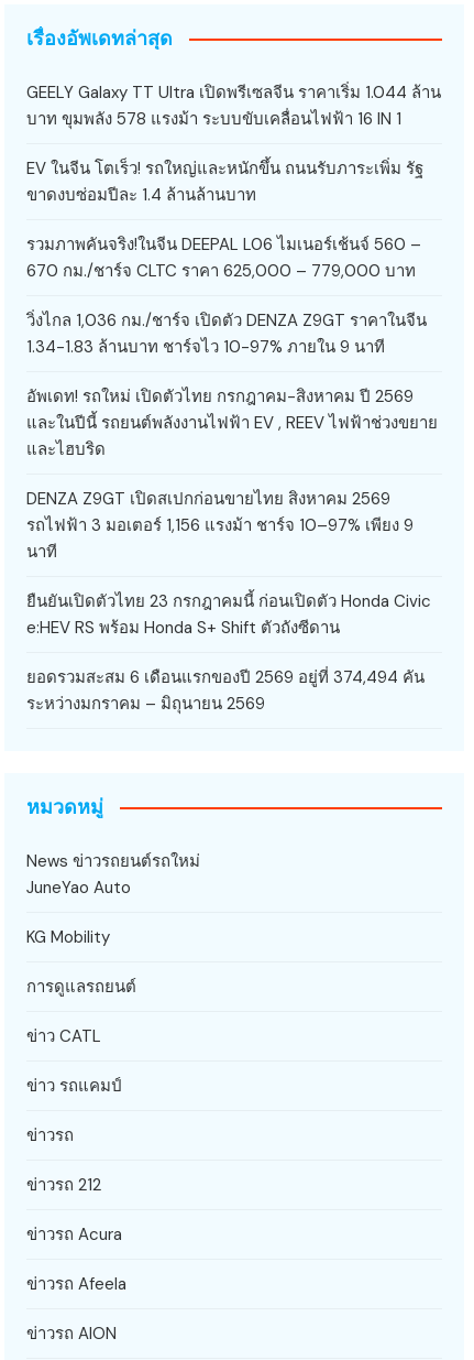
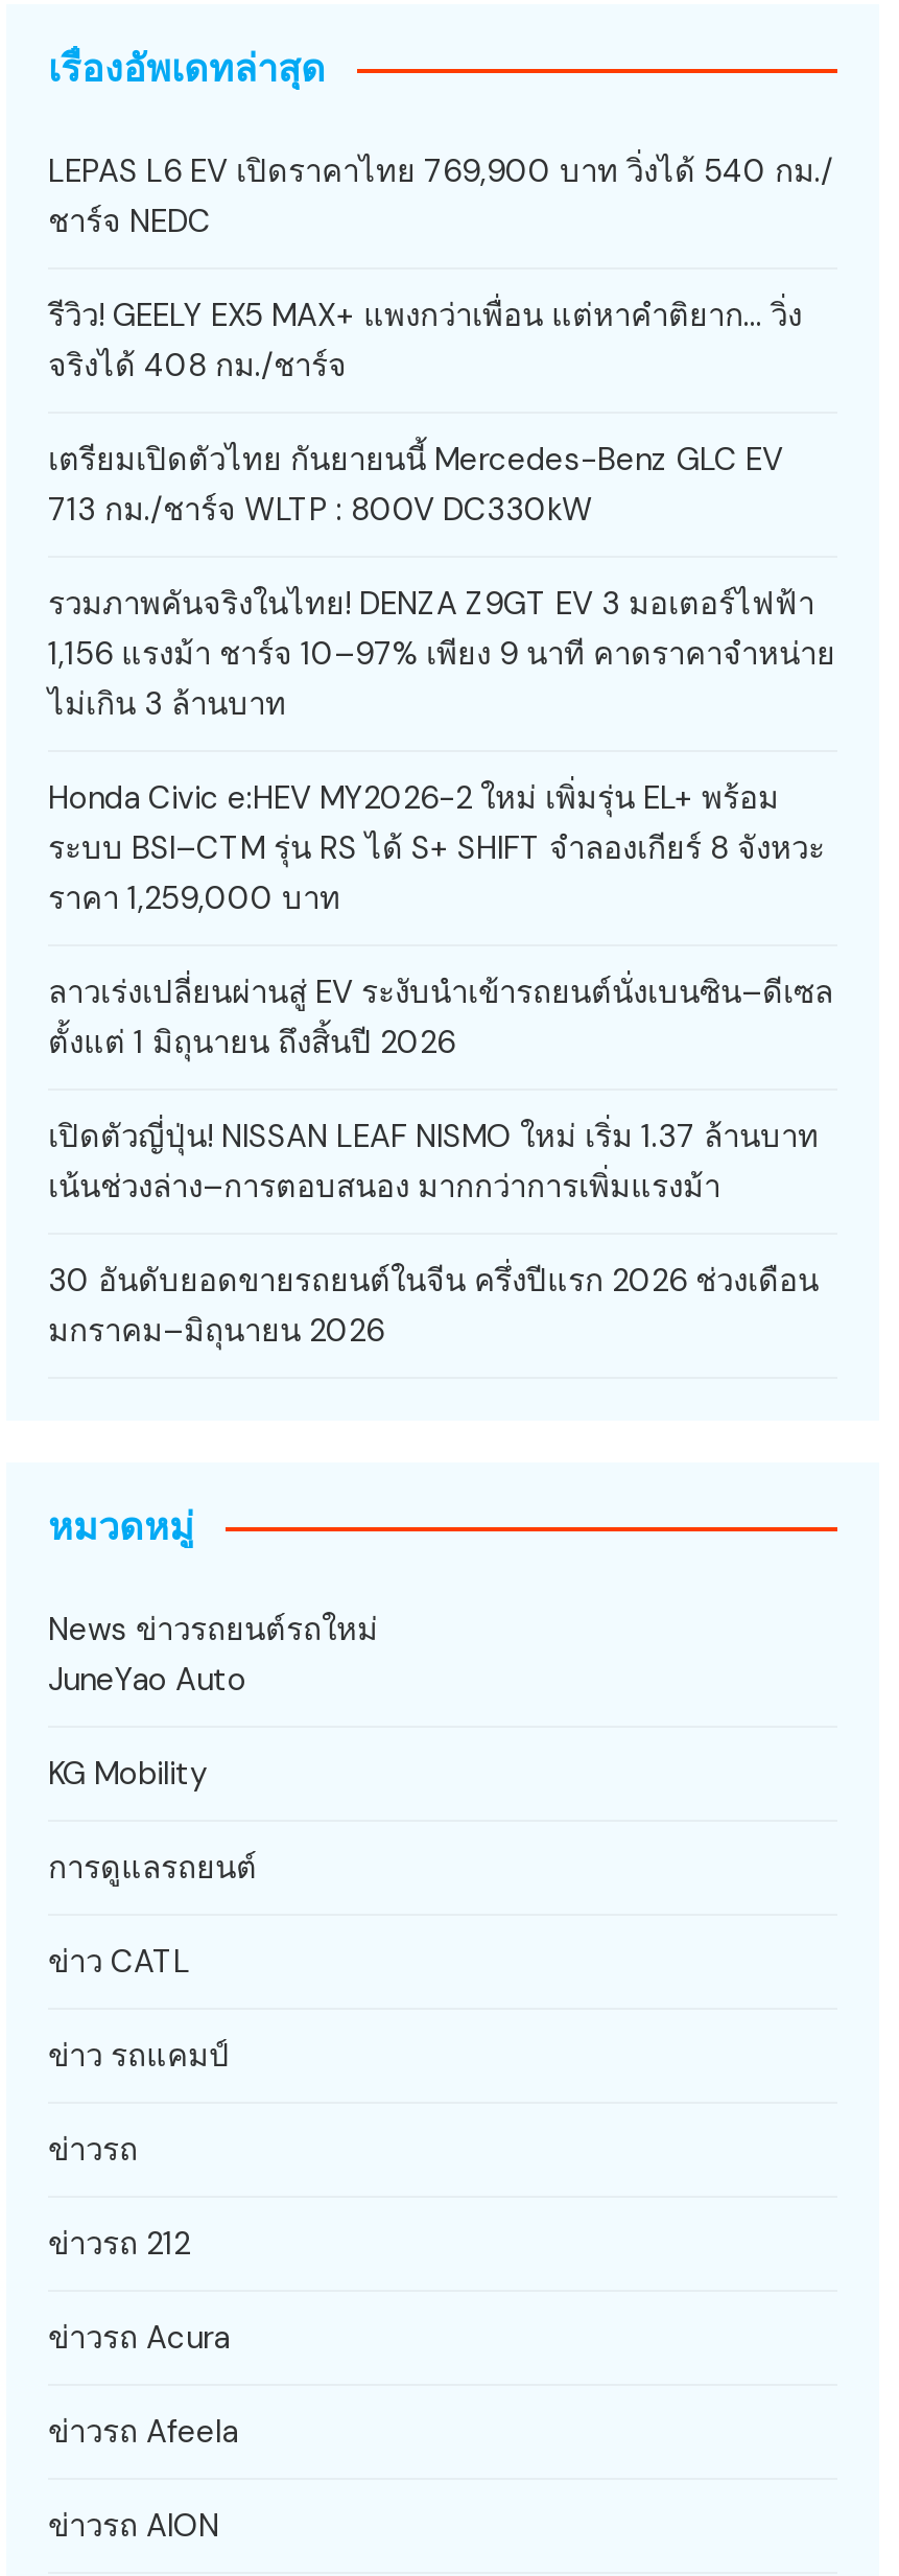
- GEELY Galaxy TT Ultra เปิดพรีเซลจีน ราคาเริ่ม 1.044 ล้าน
- บาท ขุมพลัง 578 แรงม้า ระบบขับเคลื่อนไฟฟ้า 16 IN 1
+ LEPAS L6 EV เปิดราคาไทย 769,900 บาท วิ่งได้ 540 กม./
+ ชาร์จ NEDC

- EV ในจีน โตเร็ว! รถใหญ่และหนักขึ้น ถนนรับภาระเพิ่ม รัฐ
- ขาดงบซ่อมปีละ 1.4 ล้านล้านบาท
+ รีวิว! GEELY EX5 MAX+ แพงกว่าเพื่อน แต่หาคำติยาก… วิ่ง
+ จริงได้ 408 กม./ชาร์จ

- รวมภาพคันจริง!ในจีน DEEPAL L06 ไมเนอร์เช้นจ์ 560 –
- 670 กม./ชาร์จ CLTC ราคา 625,000 – 779,000 บาท
+ เตรียมเปิดตัวไทย กันยายนนี้ Mercedes-Benz GLC EV
+ 713 กม./ชาร์จ WLTP : 800V DC330kW

- วิ่งไกล 1,036 กม./ชาร์จ เปิดตัว DENZA Z9GT ราคาในจีน
- 1.34-1.83 ล้านบาท ชาร์จไว 10-97% ภายใน 9 นาที
+ รวมภาพคันจริงในไทย! DENZA Z9GT EV 3 มอเตอร์ไฟฟ้า
+ 1,156 แรงม้า ชาร์จ 10–97% เพียง 9 นาที คาดราคาจำหน่าย
+ ไม่เกิน 3 ล้านบาท

- อัพเดท! รถใหม่ เปิดตัวไทย กรกฎาคม-สิงหาคม ปี 2569
- และในปีนี้ รถยนต์พลังงานไฟฟ้า EV , REEV ไฟฟ้าช่วงขยาย
- และไฮบริด
+ Honda Civic e:HEV MY2026-2 ใหม่ เพิ่มรุ่น EL+ พร้อม
+ ระบบ BSI–CTM รุ่น RS ได้ S+ SHIFT จำลองเกียร์ 8 จังหวะ
+ ราคา 1,259,000 บาท

- DENZA Z9GT เปิดสเปกก่อนขายไทย สิงหาคม 2569
- รถไฟฟ้า 3 มอเตอร์ 1,156 แรงม้า ชาร์จ 10–97% เพียง 9
- นาที
+ ลาวเร่งเปลี่ยนผ่านสู่ EV ระงับนำเข้ารถยนต์นั่งเบนซิน–ดีเซล
+ ตั้งแต่ 1 มิถุนายน ถึงสิ้นปี 2026

- ยืนยันเปิดตัวไทย 23 กรกฎาคมนี้ ก่อนเปิดตัว Honda Civic
- e:HEV RS พร้อม Honda S+ Shift ตัวถังซีดาน
+ เปิดตัวญี่ปุ่น! NISSAN LEAF NISMO ใหม่ เริ่ม 1.37 ล้านบาท
+ เน้นช่วงล่าง–การตอบสนอง มากกว่าการเพิ่มแรงม้า

- ยอดรวมสะสม 6 เดือนแรกของปี 2569 อยู่ที่ 374,494 คัน
- ระหว่างมกราคม – มิถุนายน 2569
+ 30 อันดับยอดขายรถยนต์ในจีน ครึ่งปีแรก 2026 ช่วงเดือน
+ มกราคม–มิถุนายน 2026
